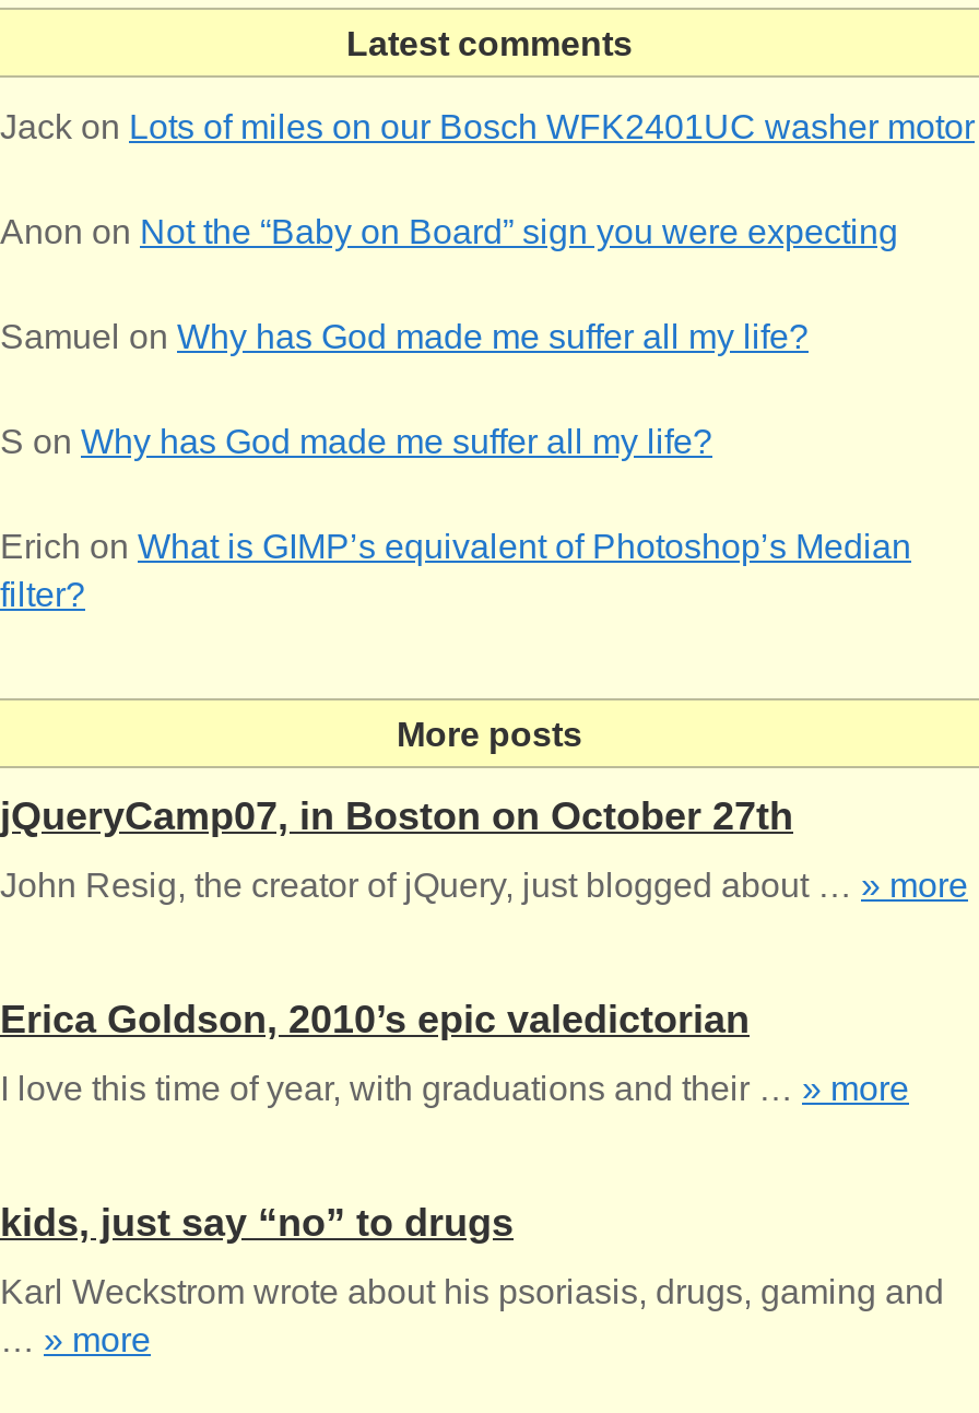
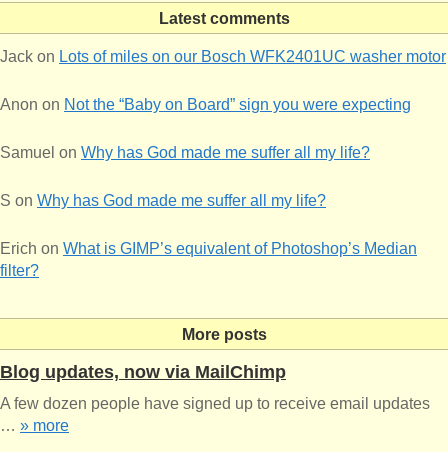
- jQueryCamp07, in Boston on October 27th
- John Resig, the creator of jQuery, just blogged about …» more
- Erica Goldson, 2010’s epic valedictorian
- I love this time of year, with graduations and their …» more
- kids, just say “no” to drugs
- Karl Weckstrom wrote about his psoriasis, drugs, gaming and
+ Blog updates, now via MailChimp
+ A few dozen people have signed up to receive email updates
